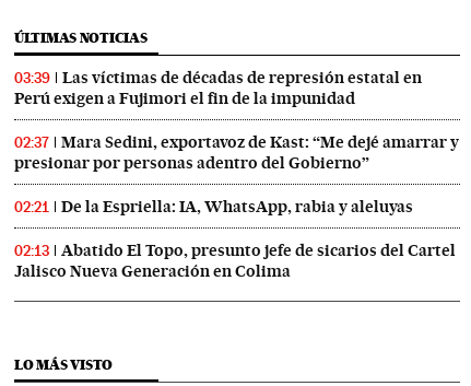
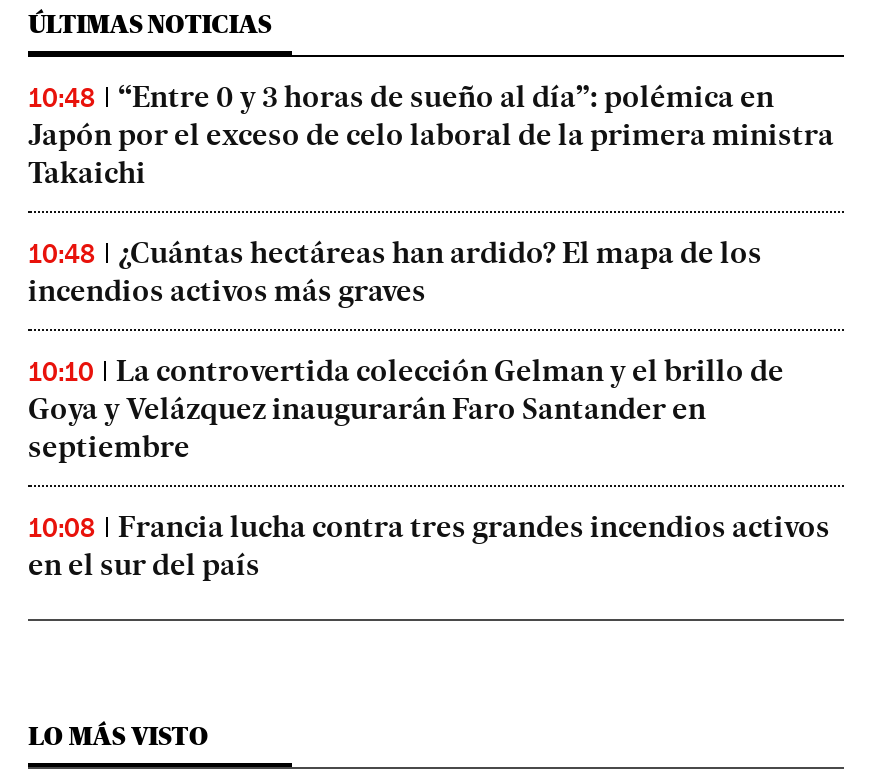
- 03:39
- Las víctimas de décadas de represión estatal en
- Perú exigen a Fujimori el fin de la impunidad
+ 10:48
+ “Entre 0 y 3 horas de sueño al día”: polémica en
+ Japón por el exceso de celo laboral de la primera ministra
+ Takaichi

- 02:37
- Mara Sedini, exportavoz de Kast: “Me dejé amarrar y
- presionar por personas adentro del Gobierno”
+ 10:48
+ ¿Cuántas hectáreas han ardido? El mapa de los
+ incendios activos más graves

- 02:21
- De la Espriella: IA, WhatsApp, rabia y aleluyas
+ 10:10
+ La controvertida colección Gelman y el brillo de
+ Goya y Velázquez inaugurarán Faro Santander en
+ septiembre

- 02:13
- Abatido El Topo, presunto jefe de sicarios del Cartel
- Jalisco Nueva Generación en Colima
+ 10:08
+ Francia lucha contra tres grandes incendios activos
+ en el sur del país
